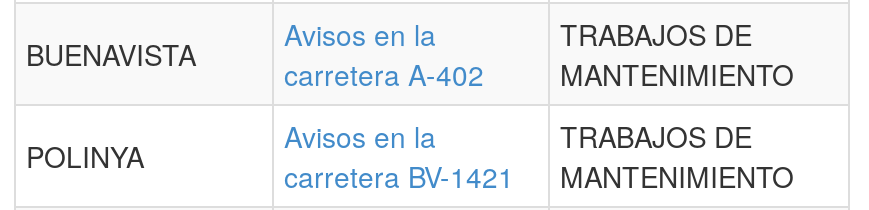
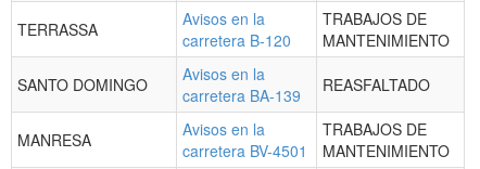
- BUENAVISTA
+ TERRASSA

- carretera A-402 MANTENIMIENTO
+ carretera B-120 MANTENIMIENTO

- POLINYA
+ SANTO DOMINGO

- carretera BV-1421
+ carretera BA-139
+ REASFALTADO
+ MANRESA
+ Avisos en la
+ carretera BV-4501
